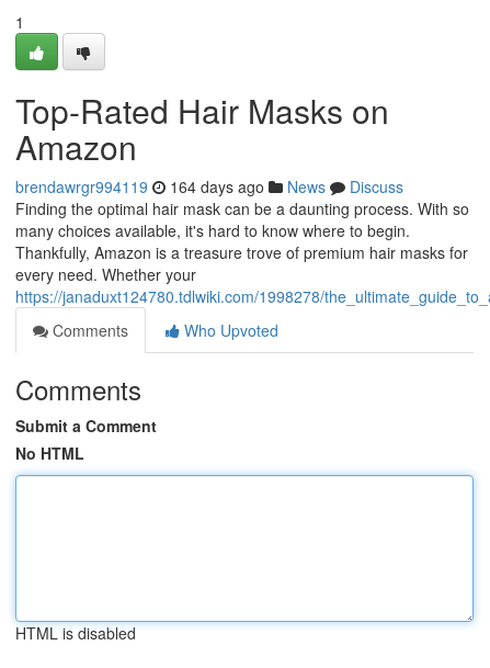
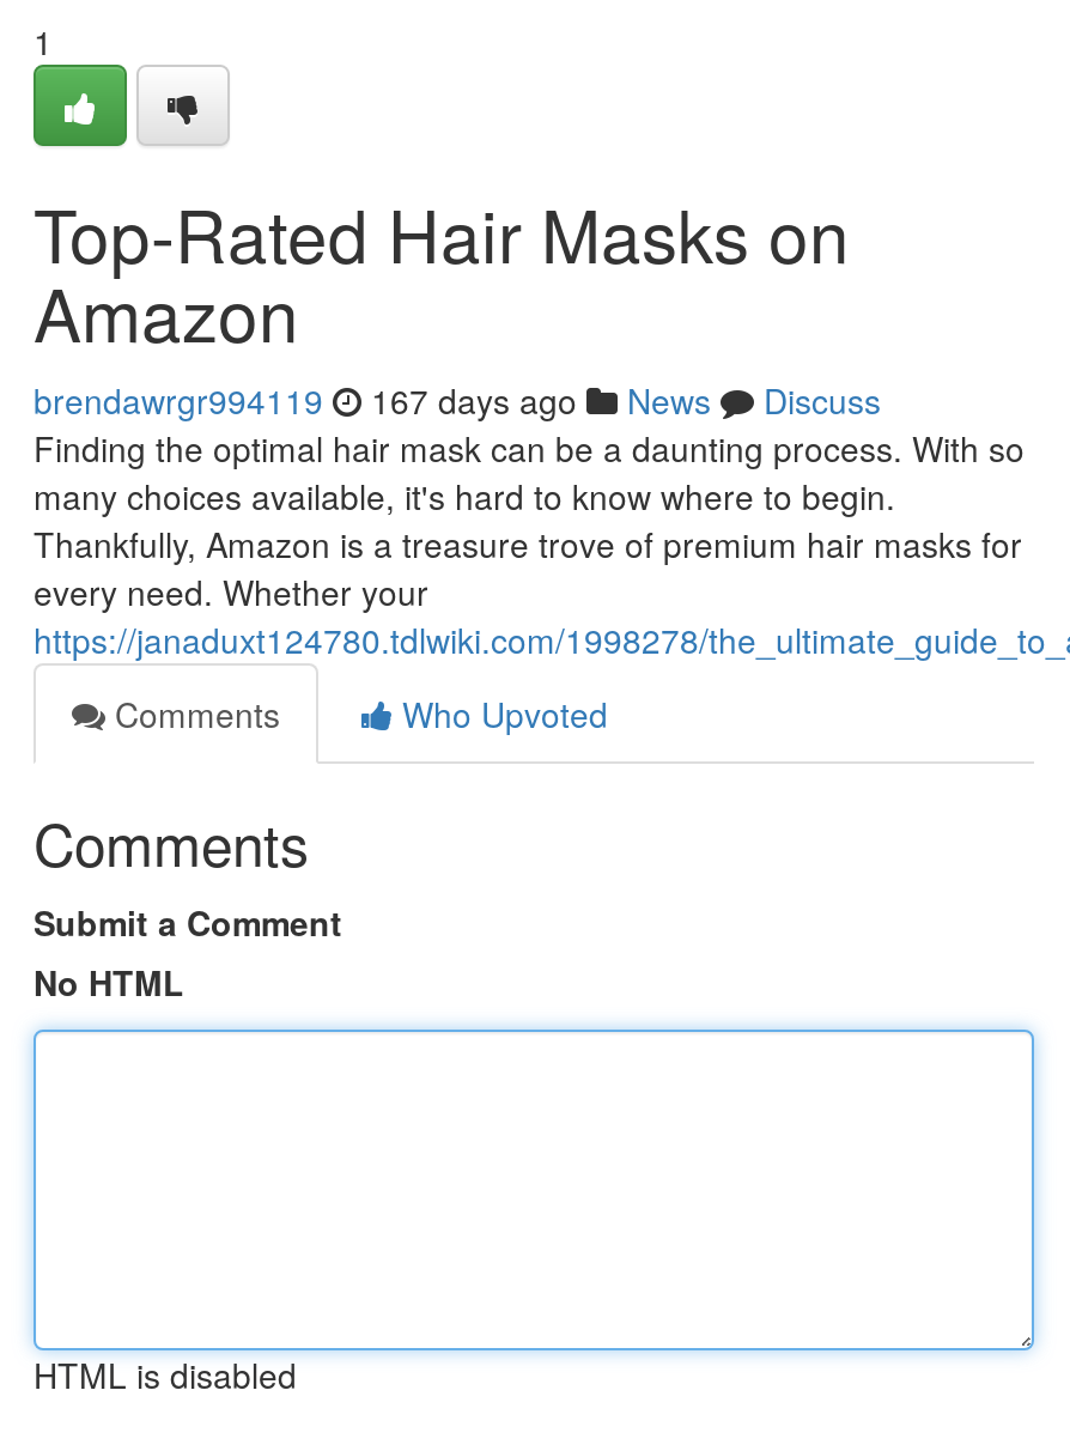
- brendawrgr994119 164 days ago News Discuss
+ brendawrgr994119 167 days ago News Discuss
